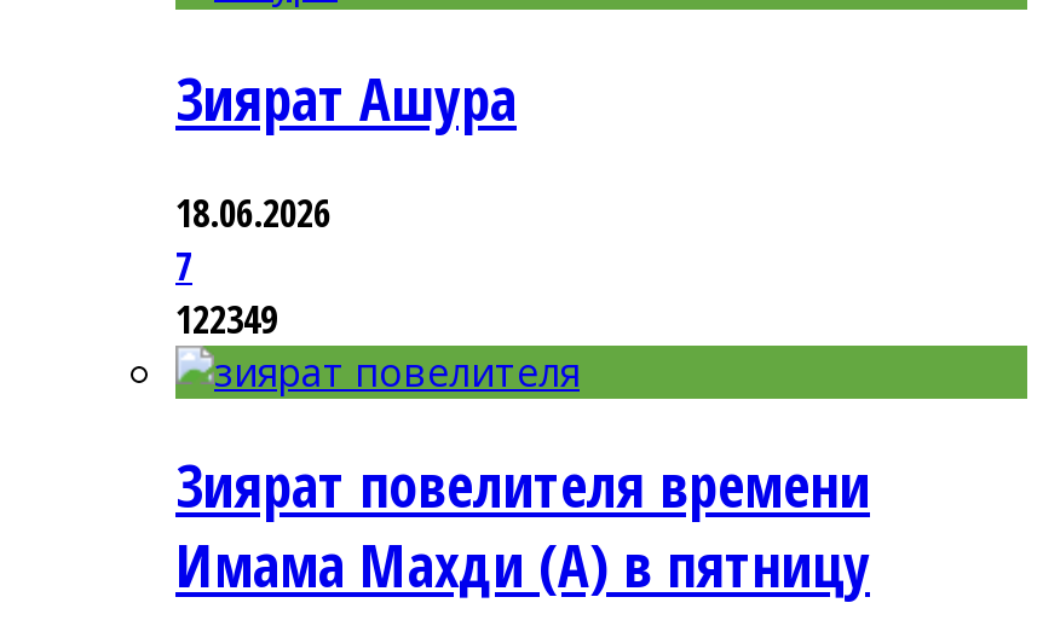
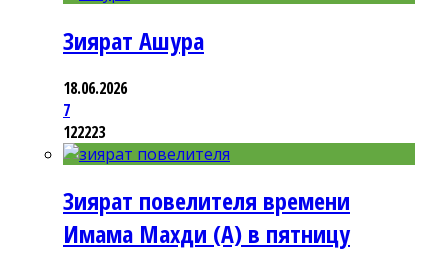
- 122349
+ 122223
